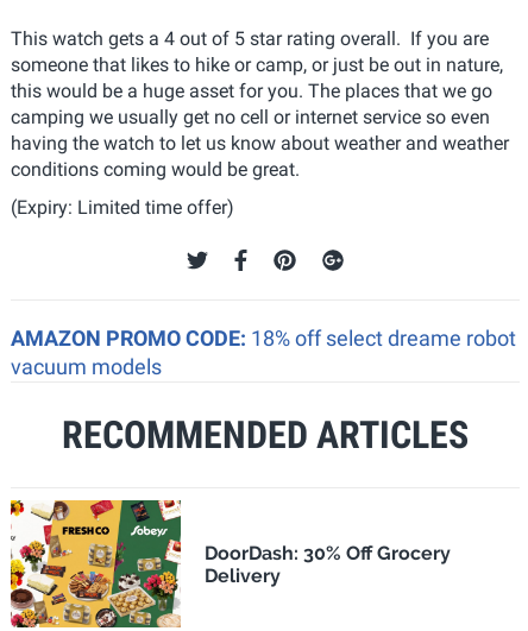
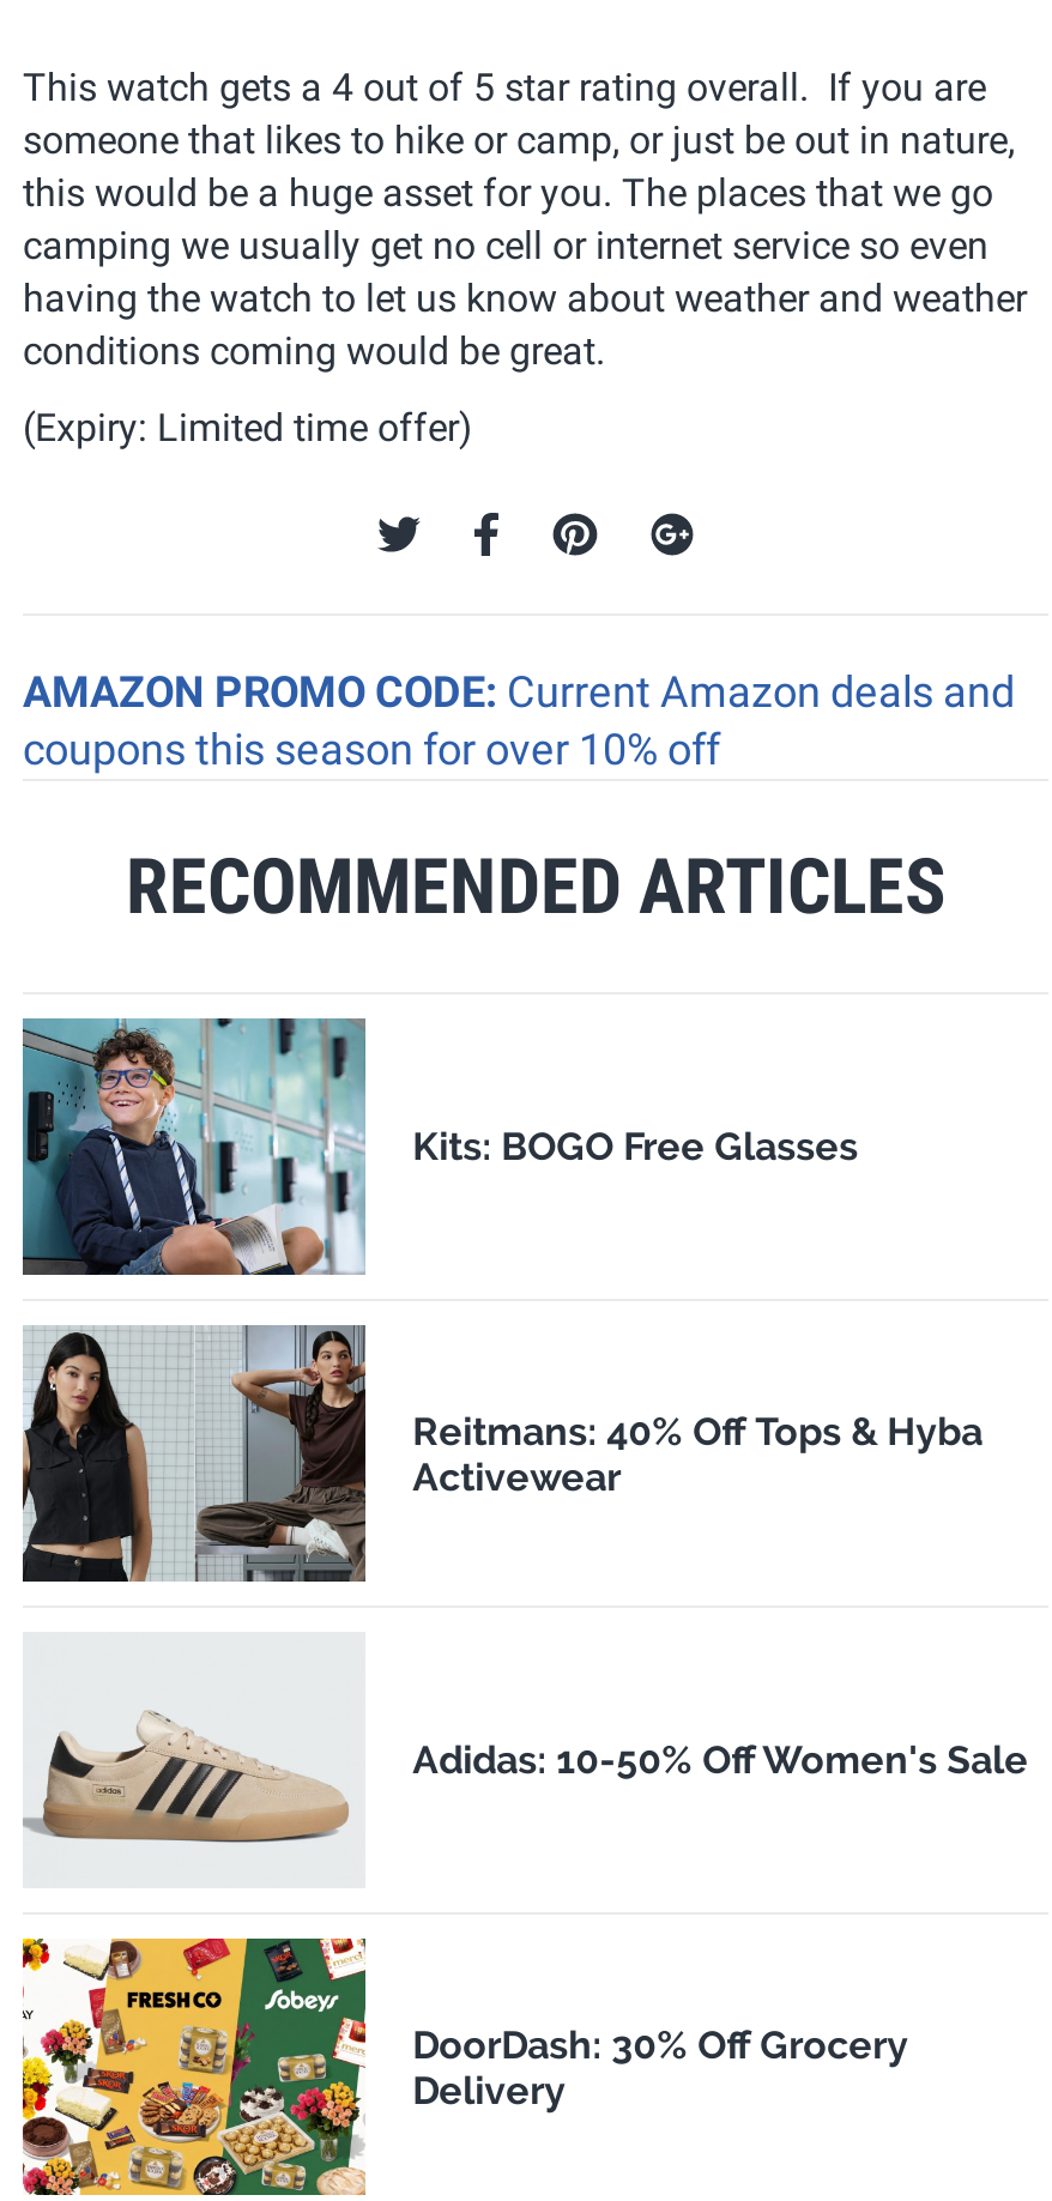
- AMAZON PROMO CODE: 18% off select dreame robot
- vacuum models
+ AMAZON PROMO CODE: Current Amazon deals and
+ coupons this season for over 10% off

+ [image]
+ Kits: BOGO Free Glasses

+ [image]
+ Reitmans: 40% Off Tops & Hyba
+ Activewear

+ [image]
+ Adidas: 10-50% Off Women's Sale
